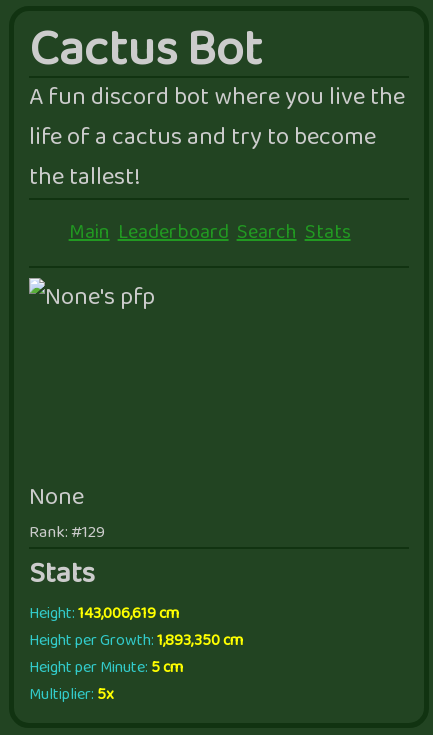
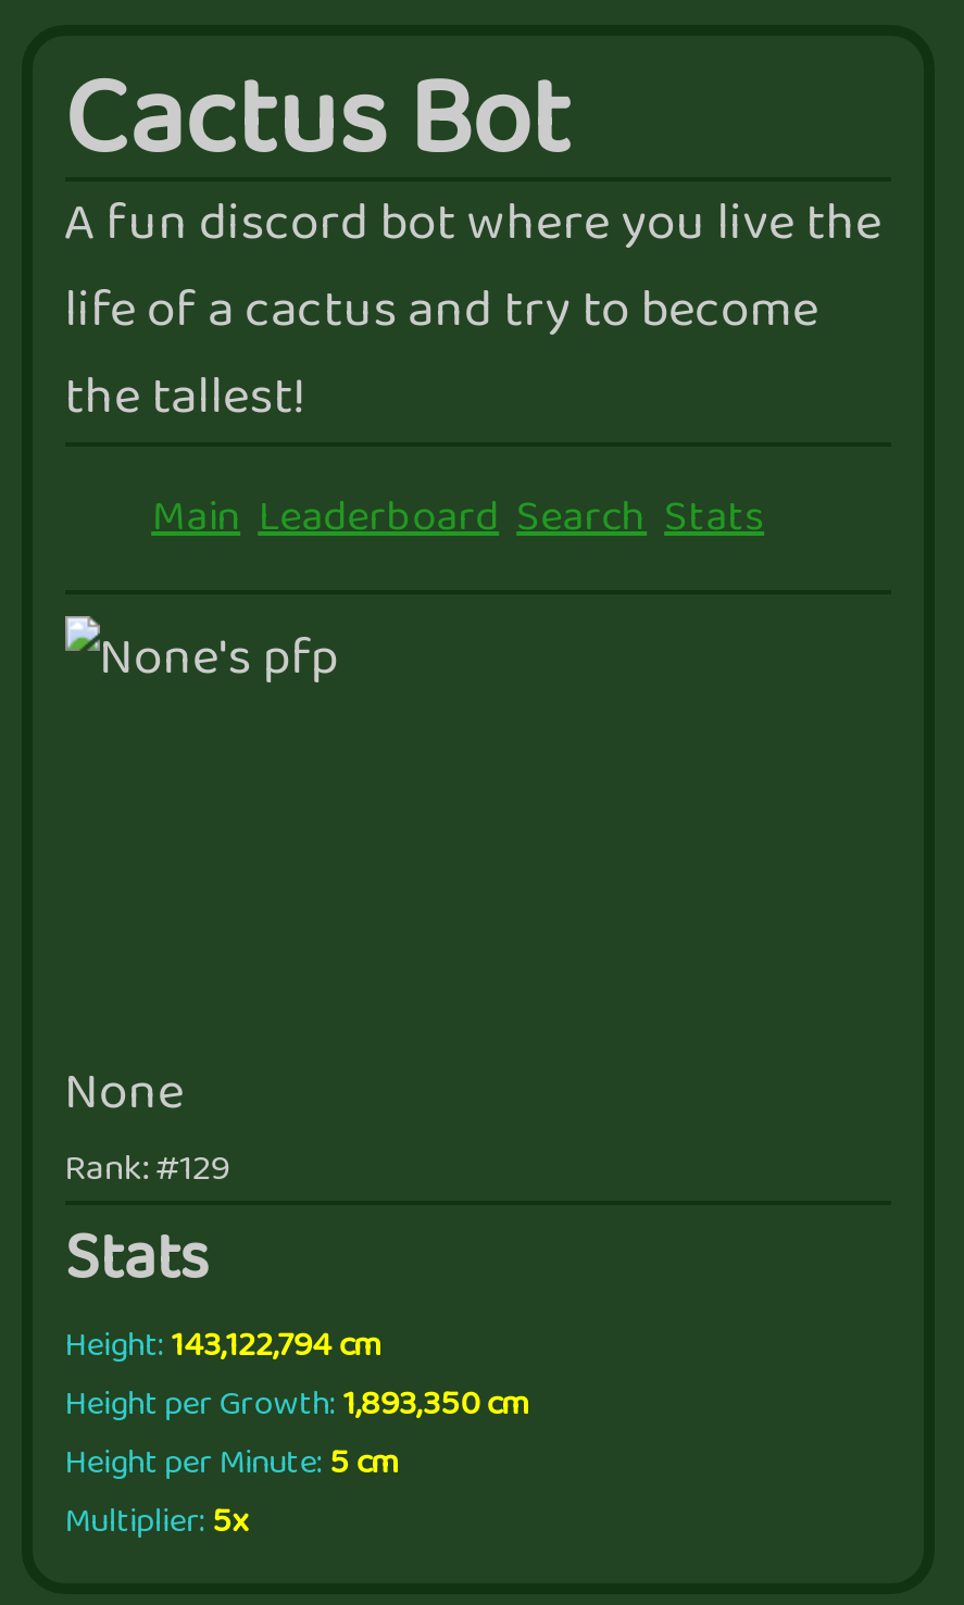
- Height:143,006,619 cm
+ Height:143,122,794 cm
